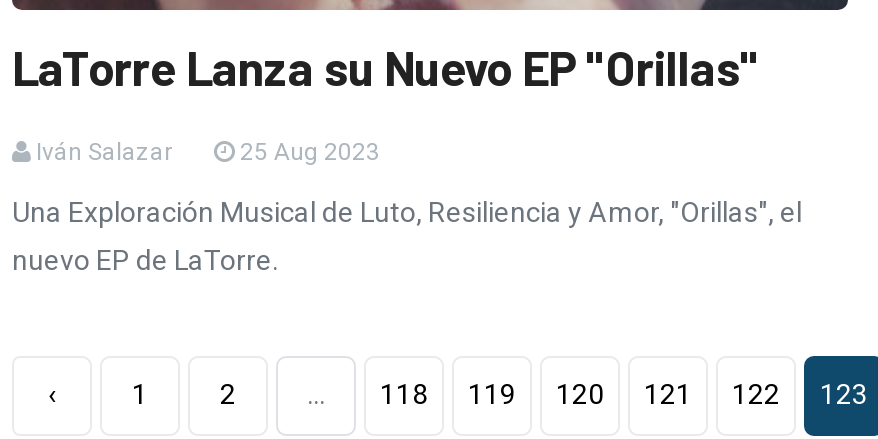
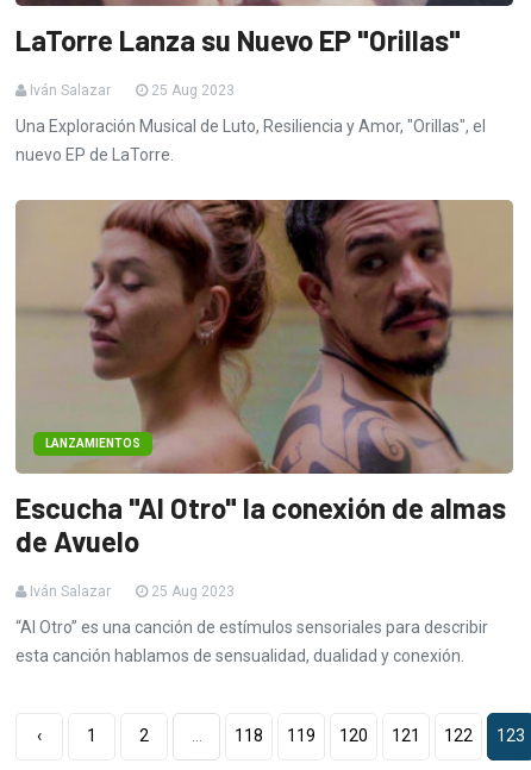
+ [image]
+ LANZAMIENTOS
+ Escucha "Al Otro" la conexión de almas
+ de Avuelo
+ Iván Salazar
+ 25 Aug 2023
+ “Al Otro” es una canción de estímulos sensoriales para describir
+ esta canción hablamos de sensualidad, dualidad y conexión.
